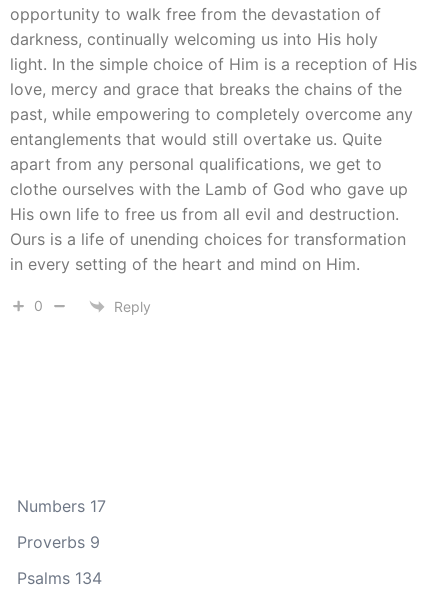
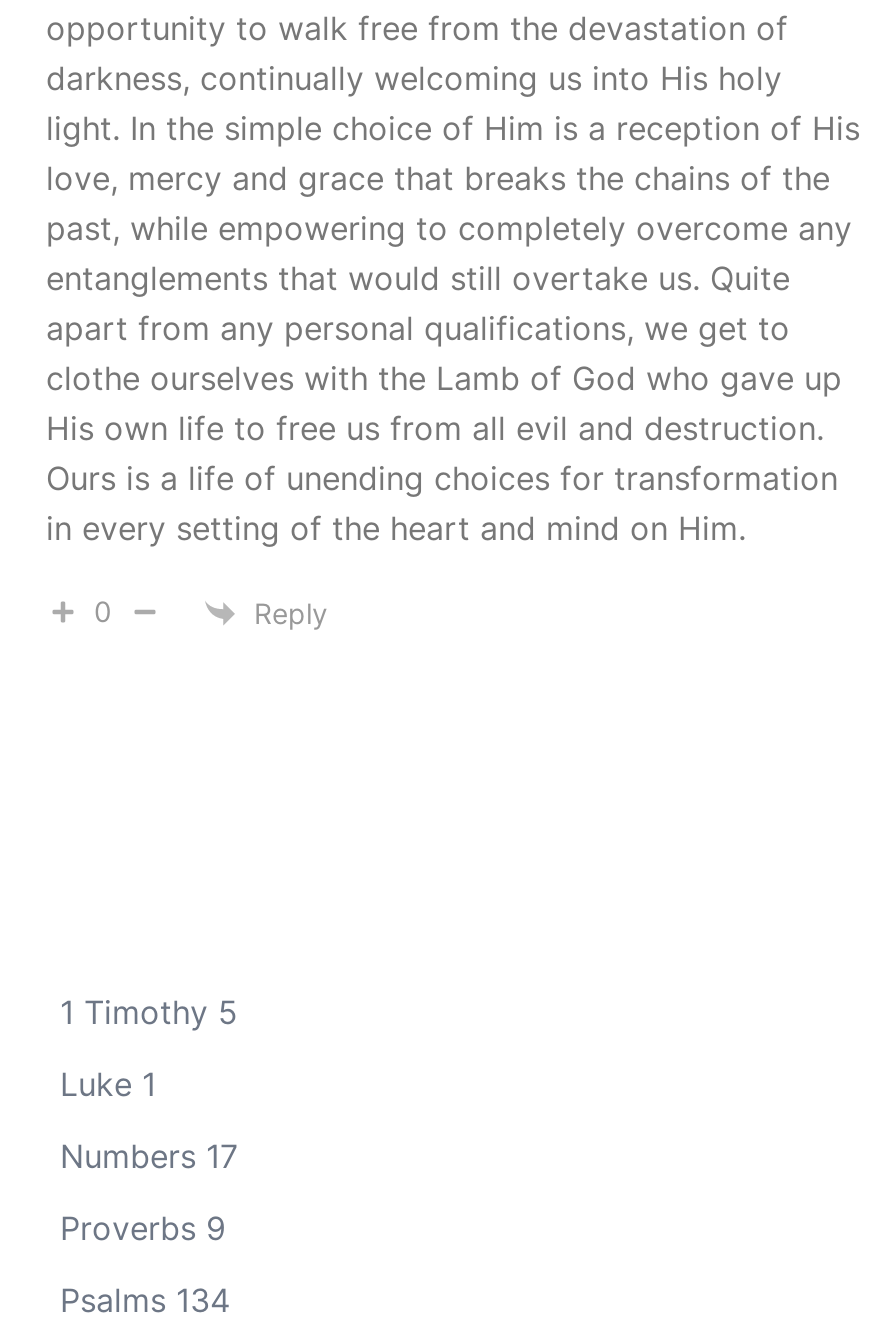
+ 1 Timothy 5
+ Luke 1
